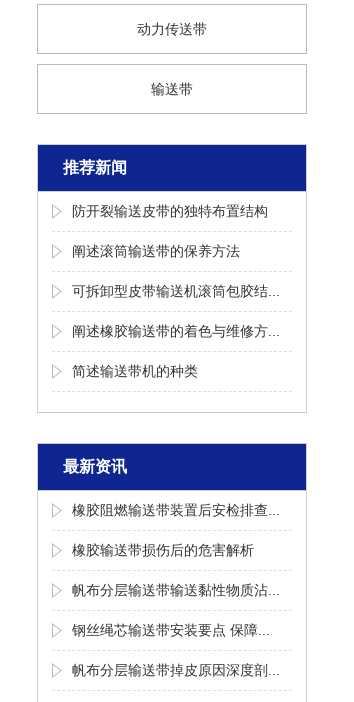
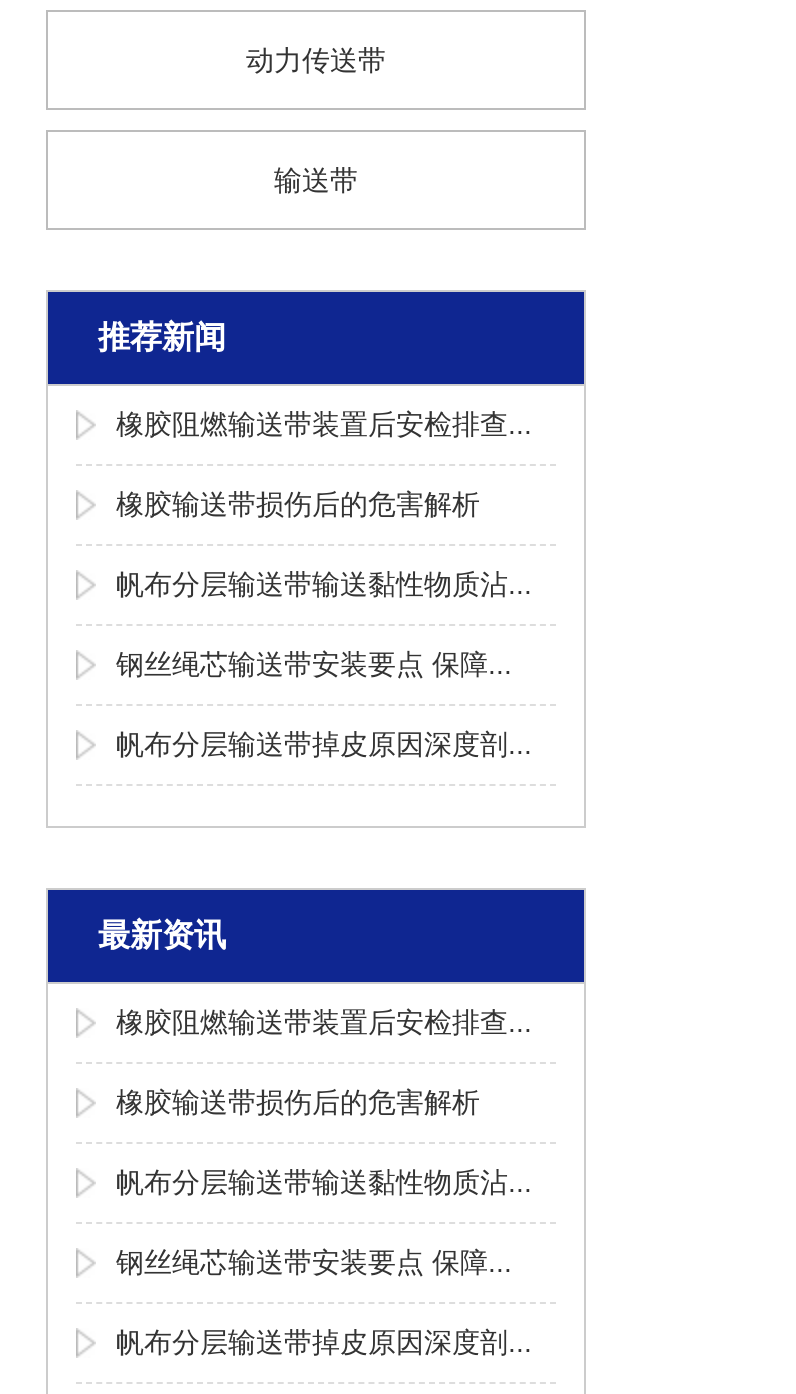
- 防开裂输送皮带的独特布置结构
+ 橡胶阻燃输送带装置后安检排查...

- 阐述滚筒输送带的保养方法
+ 橡胶输送带损伤后的危害解析

- 可拆卸型皮带输送机滚筒包胶结...
+ 帆布分层输送带输送黏性物质沾...

- 阐述橡胶输送带的着色与维修方...
+ 钢丝绳芯输送带安装要点 保障...

- 简述输送带机的种类
+ 帆布分层输送带掉皮原因深度剖...
